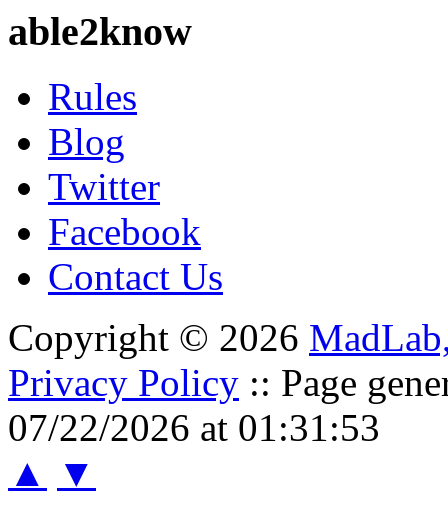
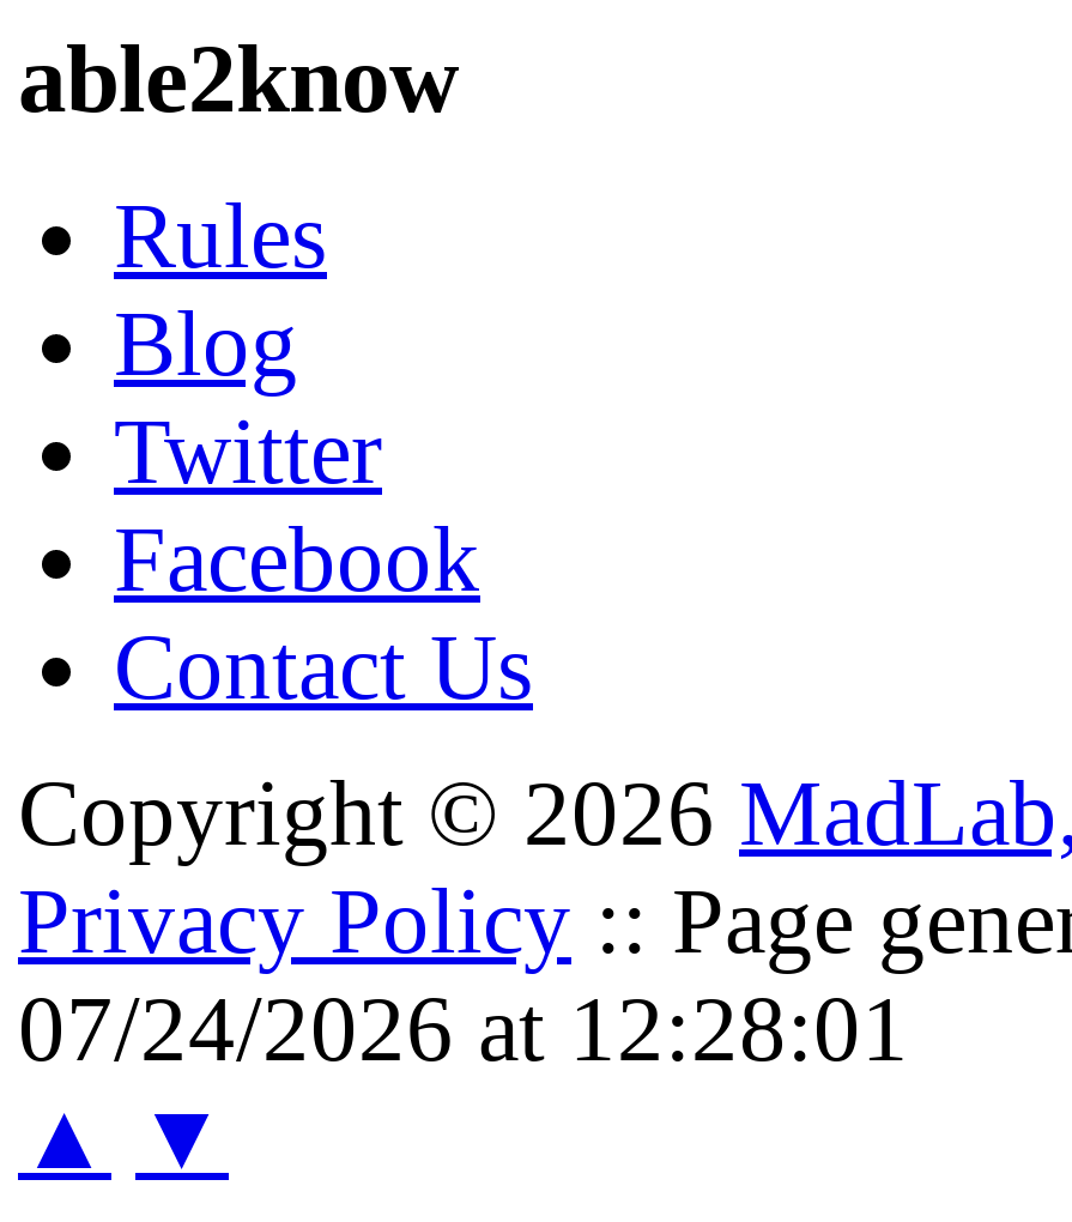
- 07/22/2026 at 01:31:53
+ 07/24/2026 at 12:28:01
